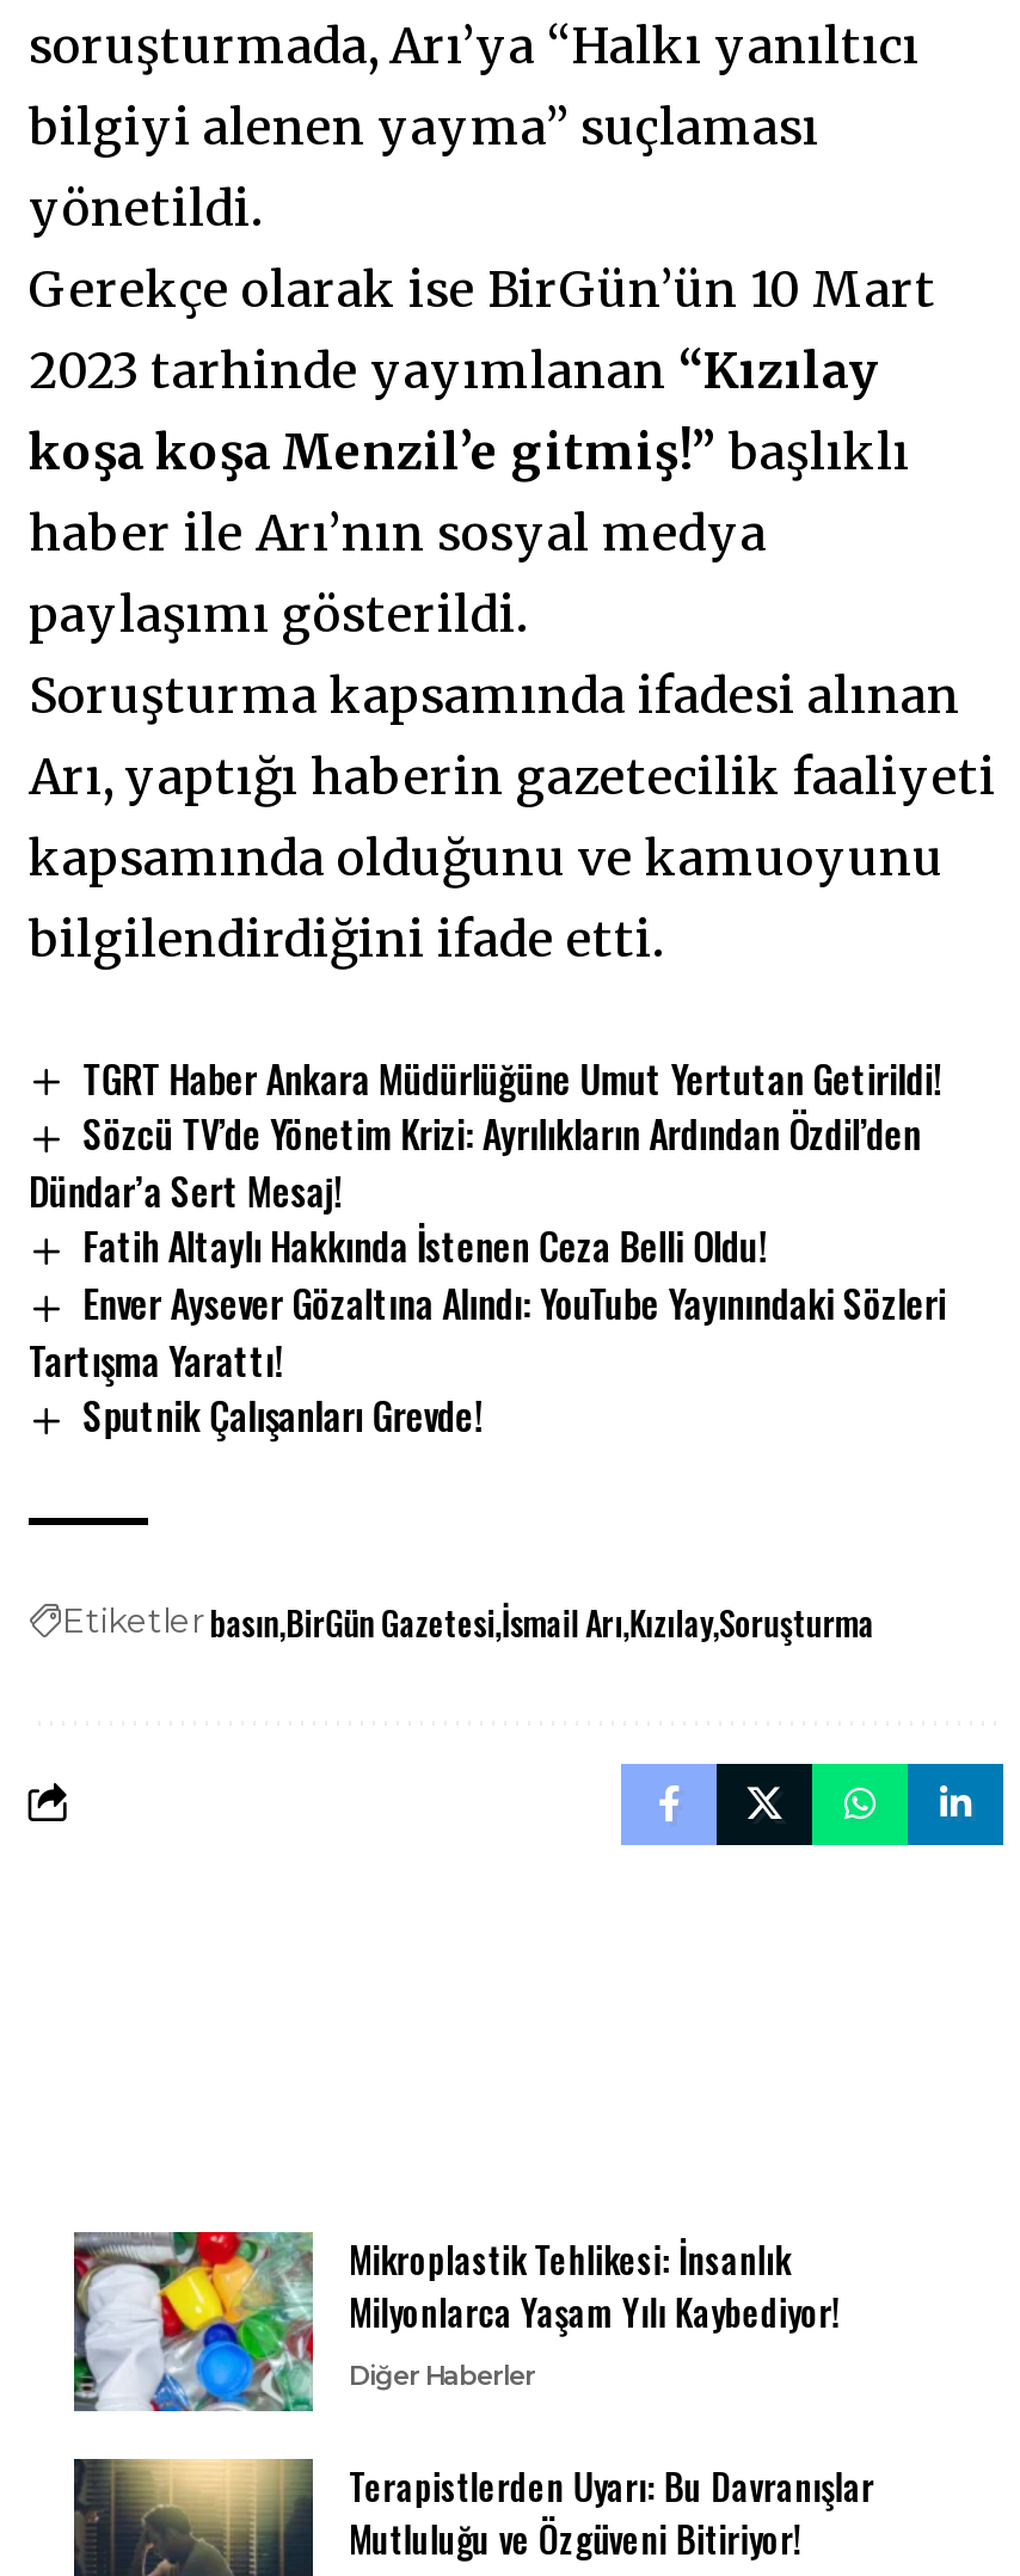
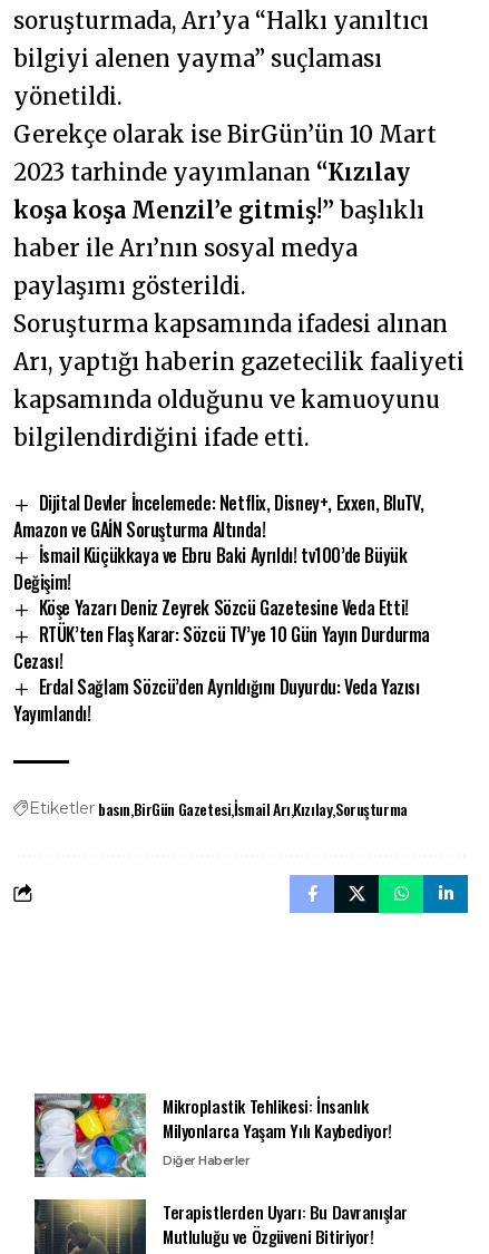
- TGRT Haber Ankara Müdürlüğüne Umut Yertutan Getirildi!
- Sözcü TV’de Yönetim Krizi: Ayrılıkların Ardından Özdil’den
- Dündar’a Sert Mesaj!
- Fatih Altaylı Hakkında İstenen Ceza Belli Oldu!
- Enver Aysever Gözaltına Alındı: YouTube Yayınındaki Sözleri
- Tartışma Yarattı!
- Sputnik Çalışanları Grevde!
+ Dijital Devler İncelemede: Netflix, Disney+, Exxen, BluTV,
+ Amazon ve GAİN Soruşturma Altında!
+ İsmail Küçükkaya ve Ebru Baki Ayrıldı! tv100’de Büyük
+ Değişim!
+ Köşe Yazarı Deniz Zeyrek Sözcü Gazetesine Veda Etti!
+ RTÜK’ten Flaş Karar: Sözcü TV’ye 10 Gün Yayın Durdurma
+ Cezası!
+ Erdal Sağlam Sözcü’den Ayrıldığını Duyurdu: Veda Yazısı
+ Yayımlandı!
